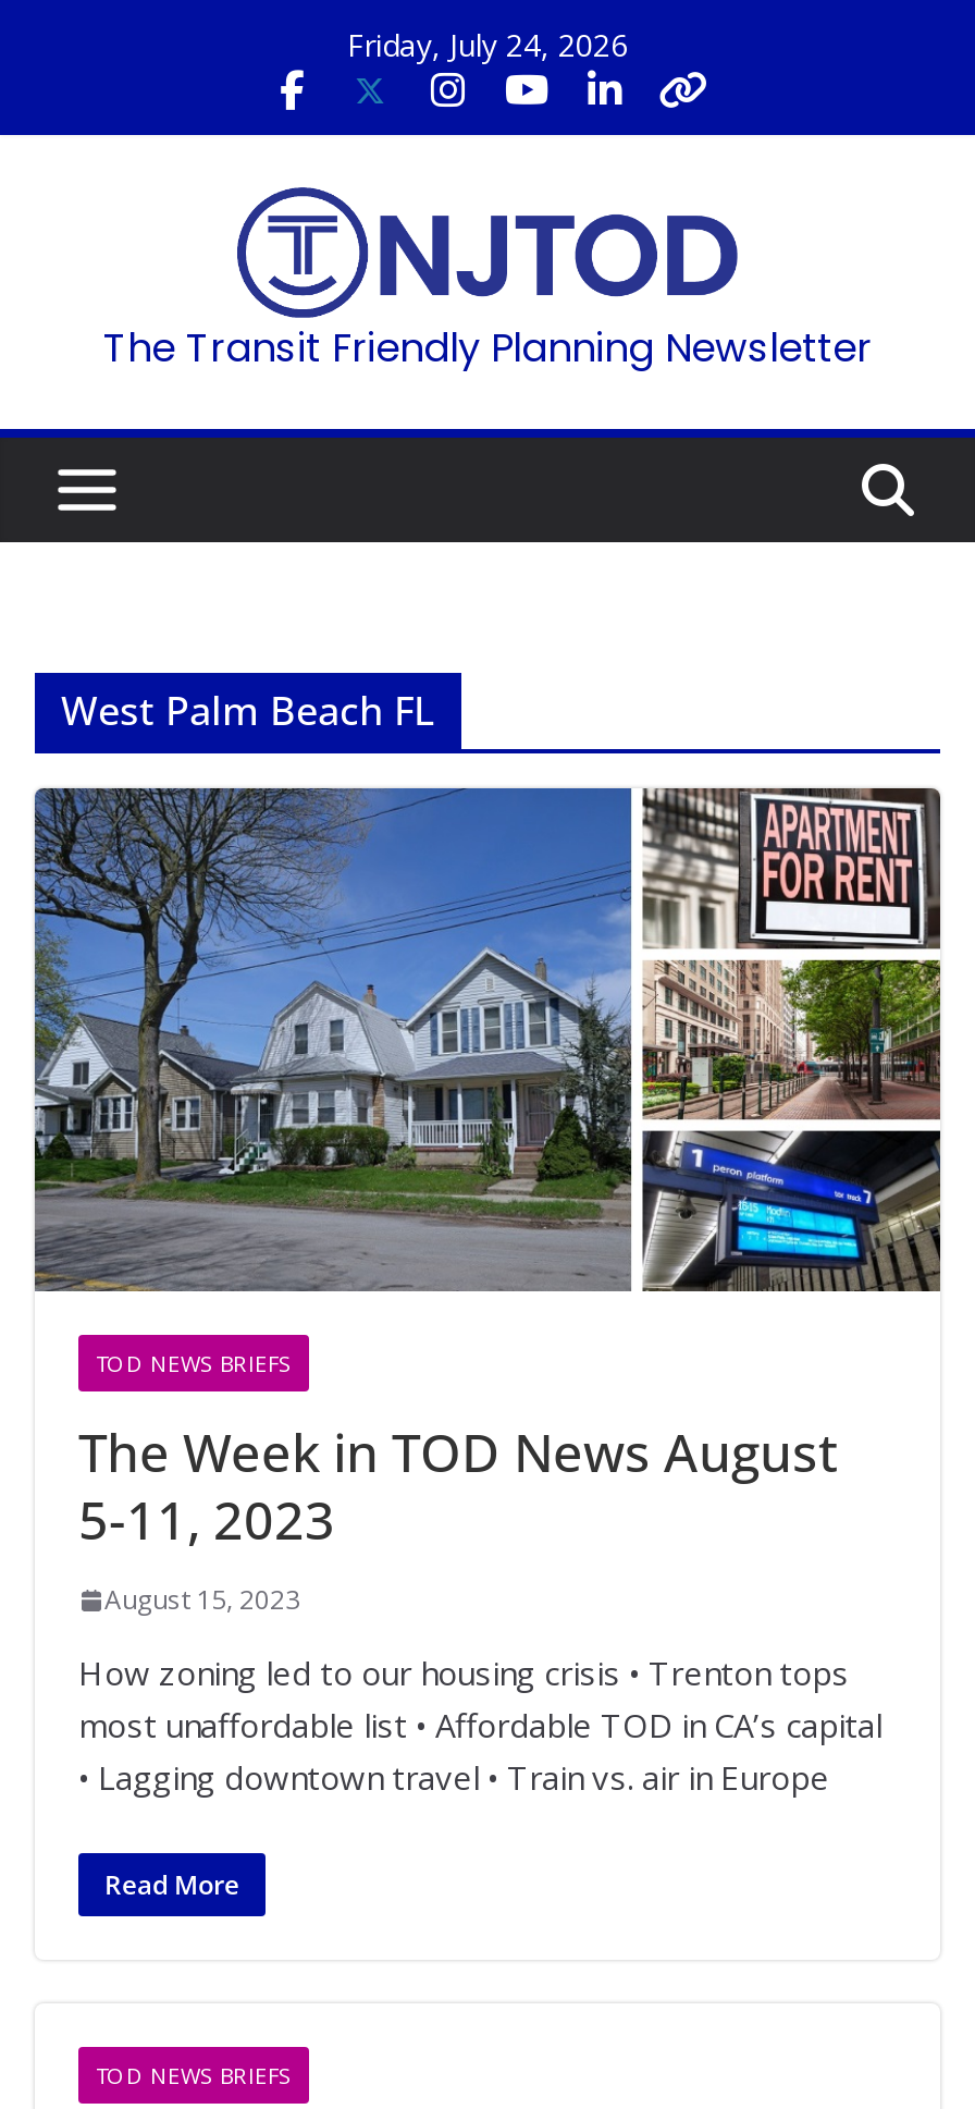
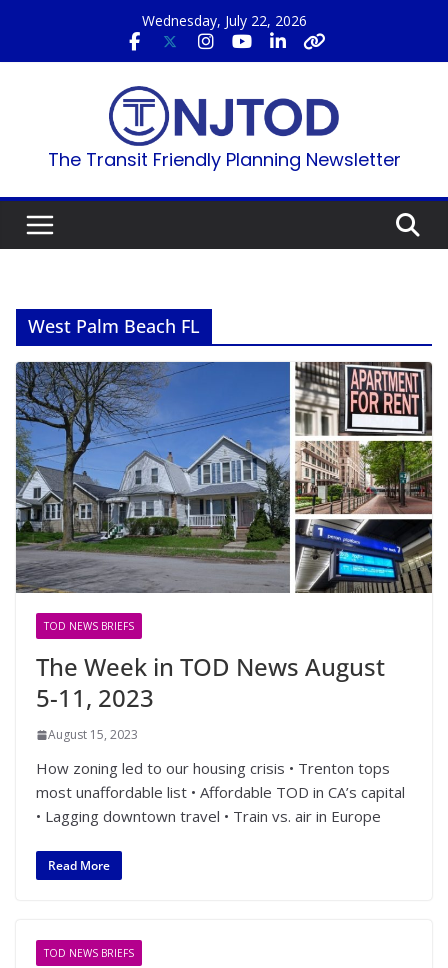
- Friday, July 24, 2026
+ Wednesday, July 22, 2026
